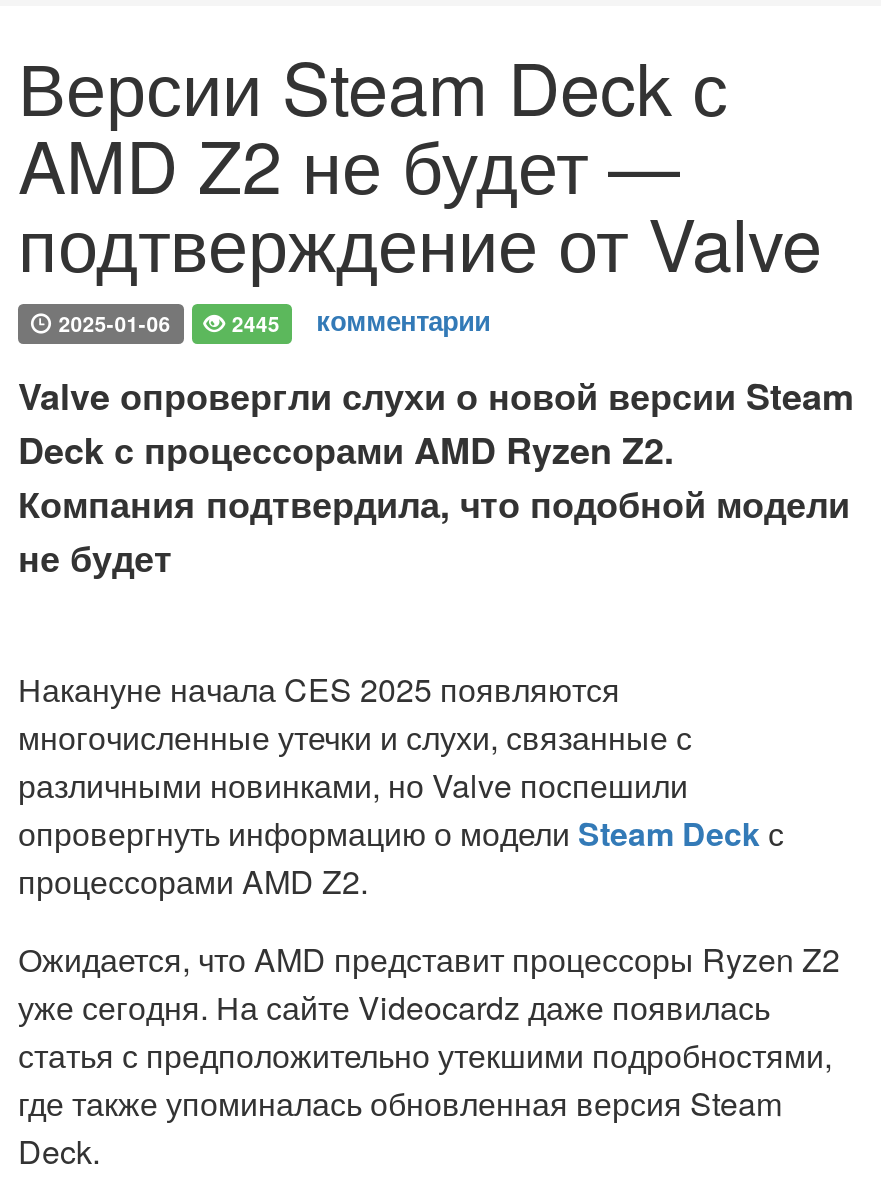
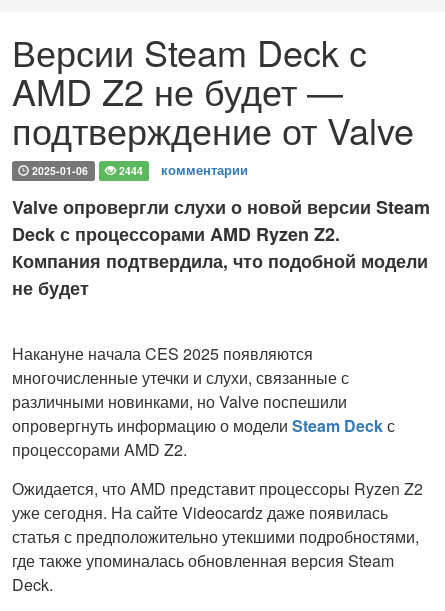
- 2025-01-06 2445 комментарии
+ 2025-01-06 2444 комментарии
